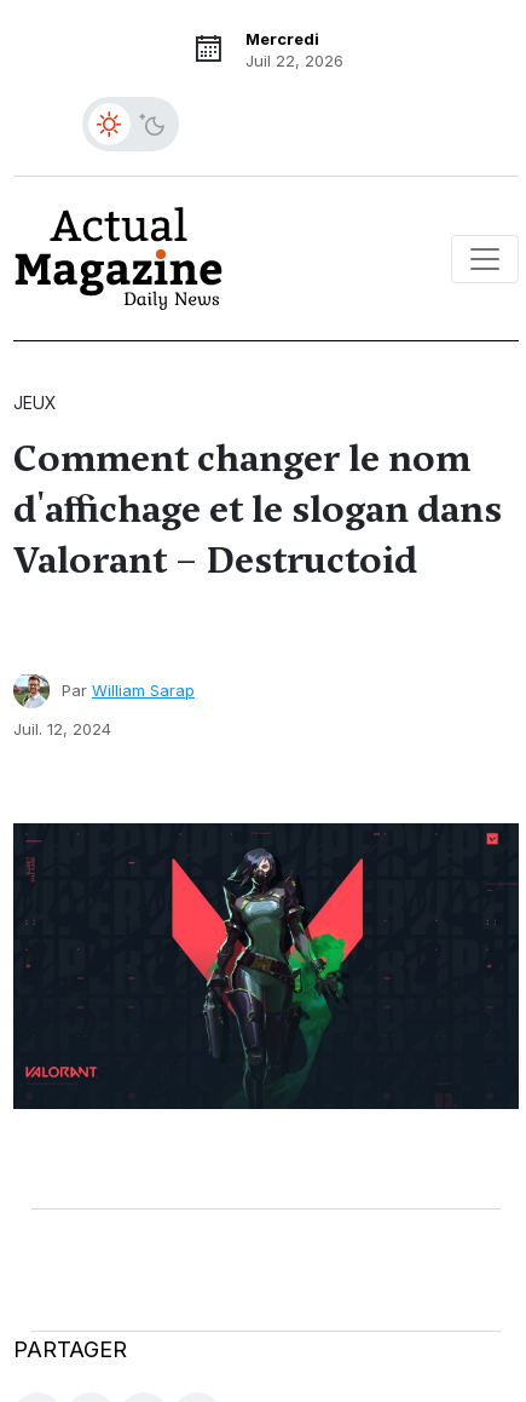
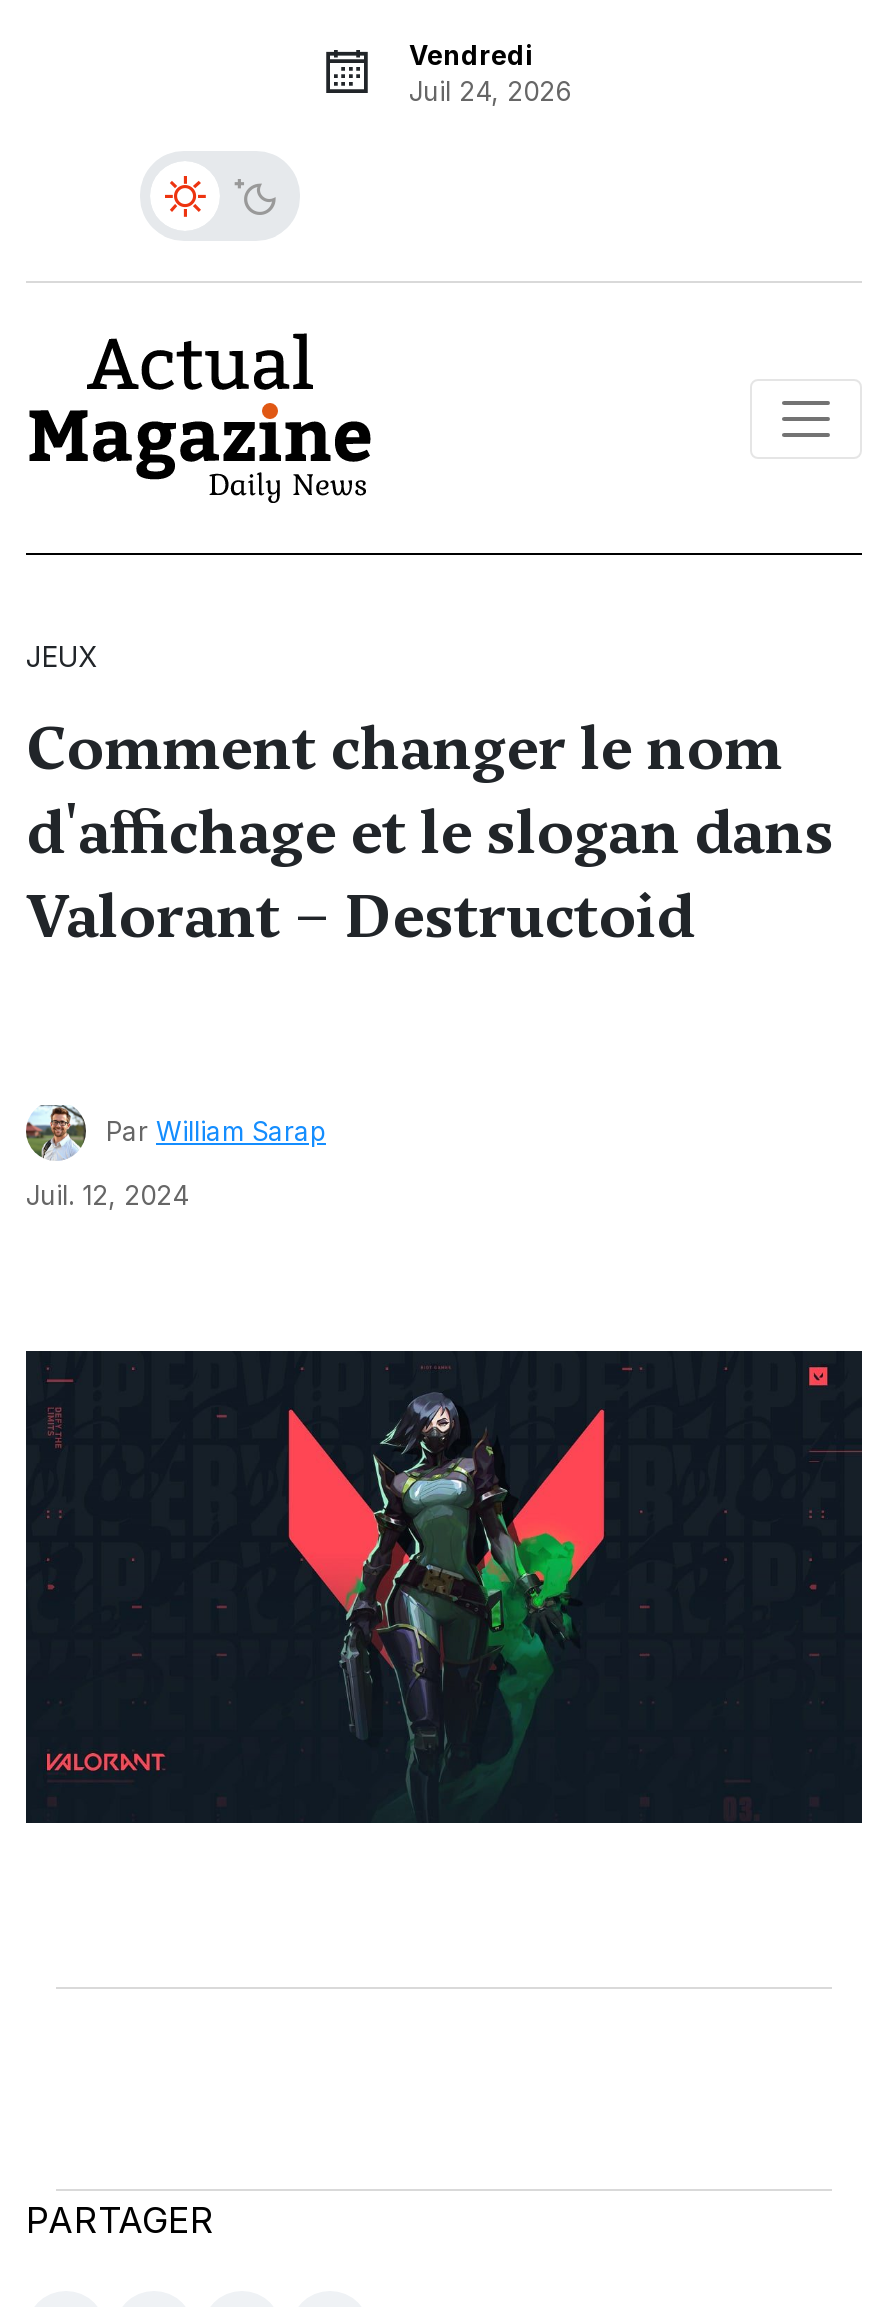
- Mercredi
- Juil 22, 2026
+ Vendredi
+ Juil 24, 2026
